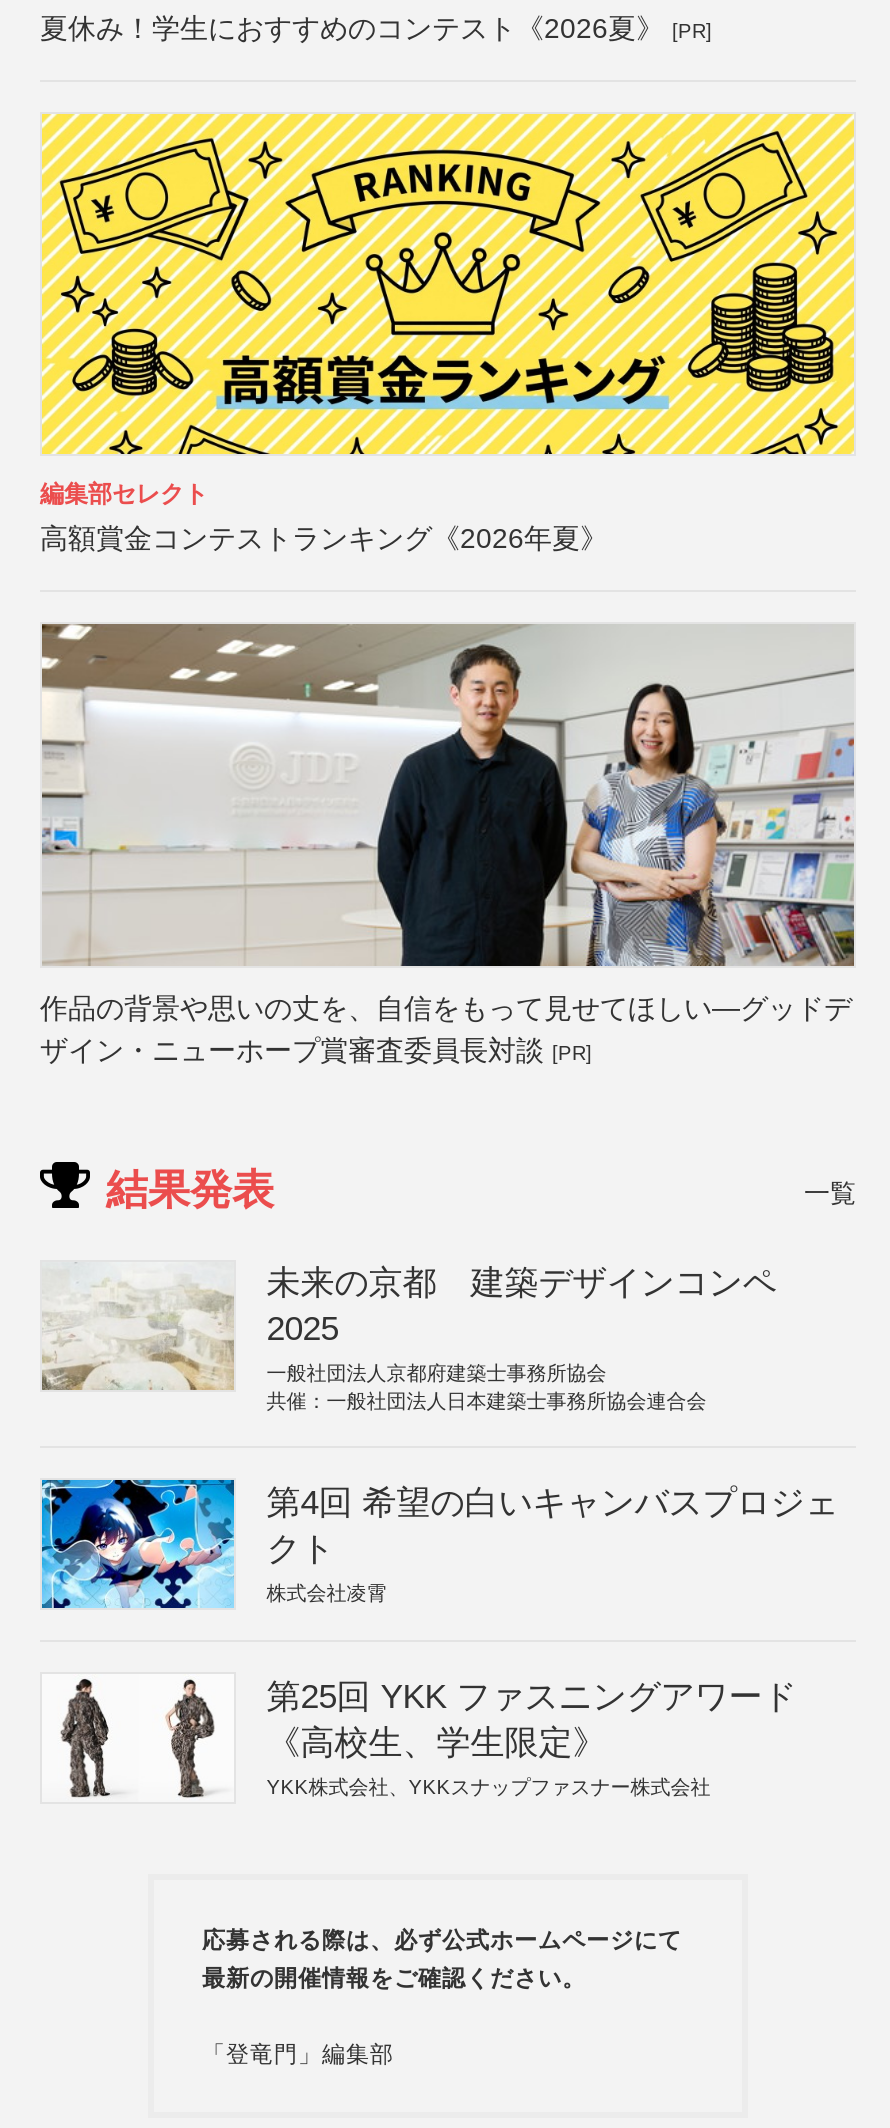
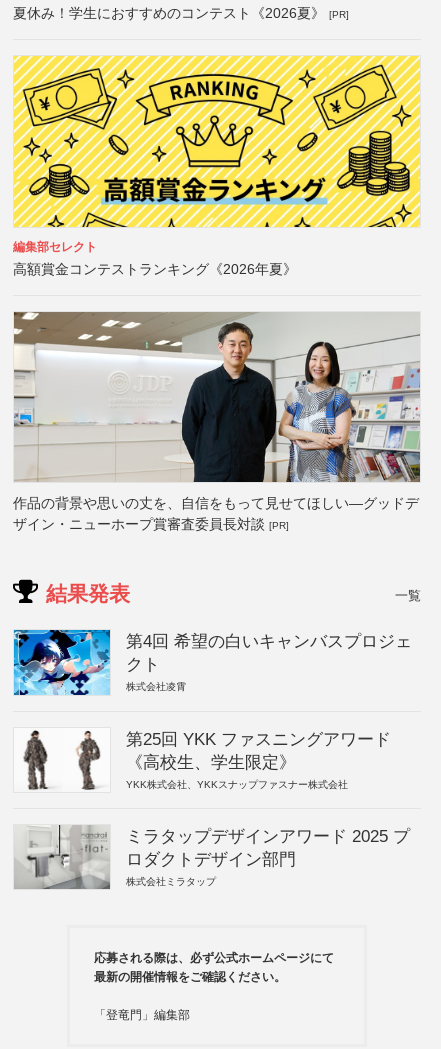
- [image]
- 未来の京都 建築デザインコンペ
- 2025
- 一般社団法人京都府建築士事務所協会
- 共催：一般社団法人日本建築士事務所協会連合会

moved up: [image] | 第4回 希望の白いキャンバスプロジェ | クト | 株式会社凌霄 | 第25回 YKK ファスニングアワード | 《高校生、学生限定》 | YKK株式会社、YKKスナップファスナー株式会社

+ [image]
+ ミラタップデザインアワード 2025 プ
+ ロダクトデザイン部門
+ 株式会社ミラタップ
